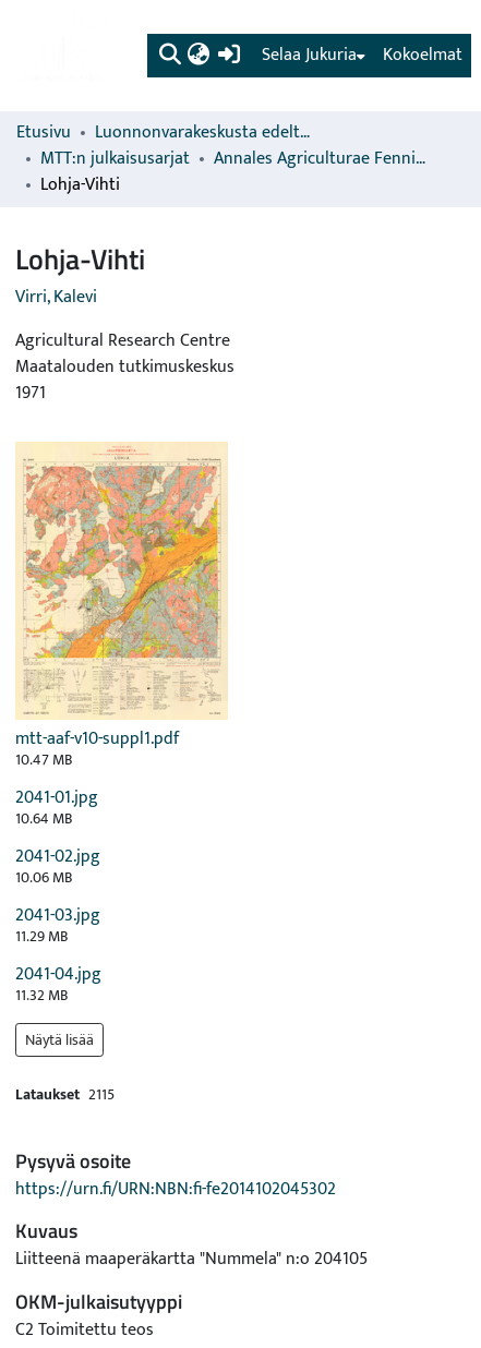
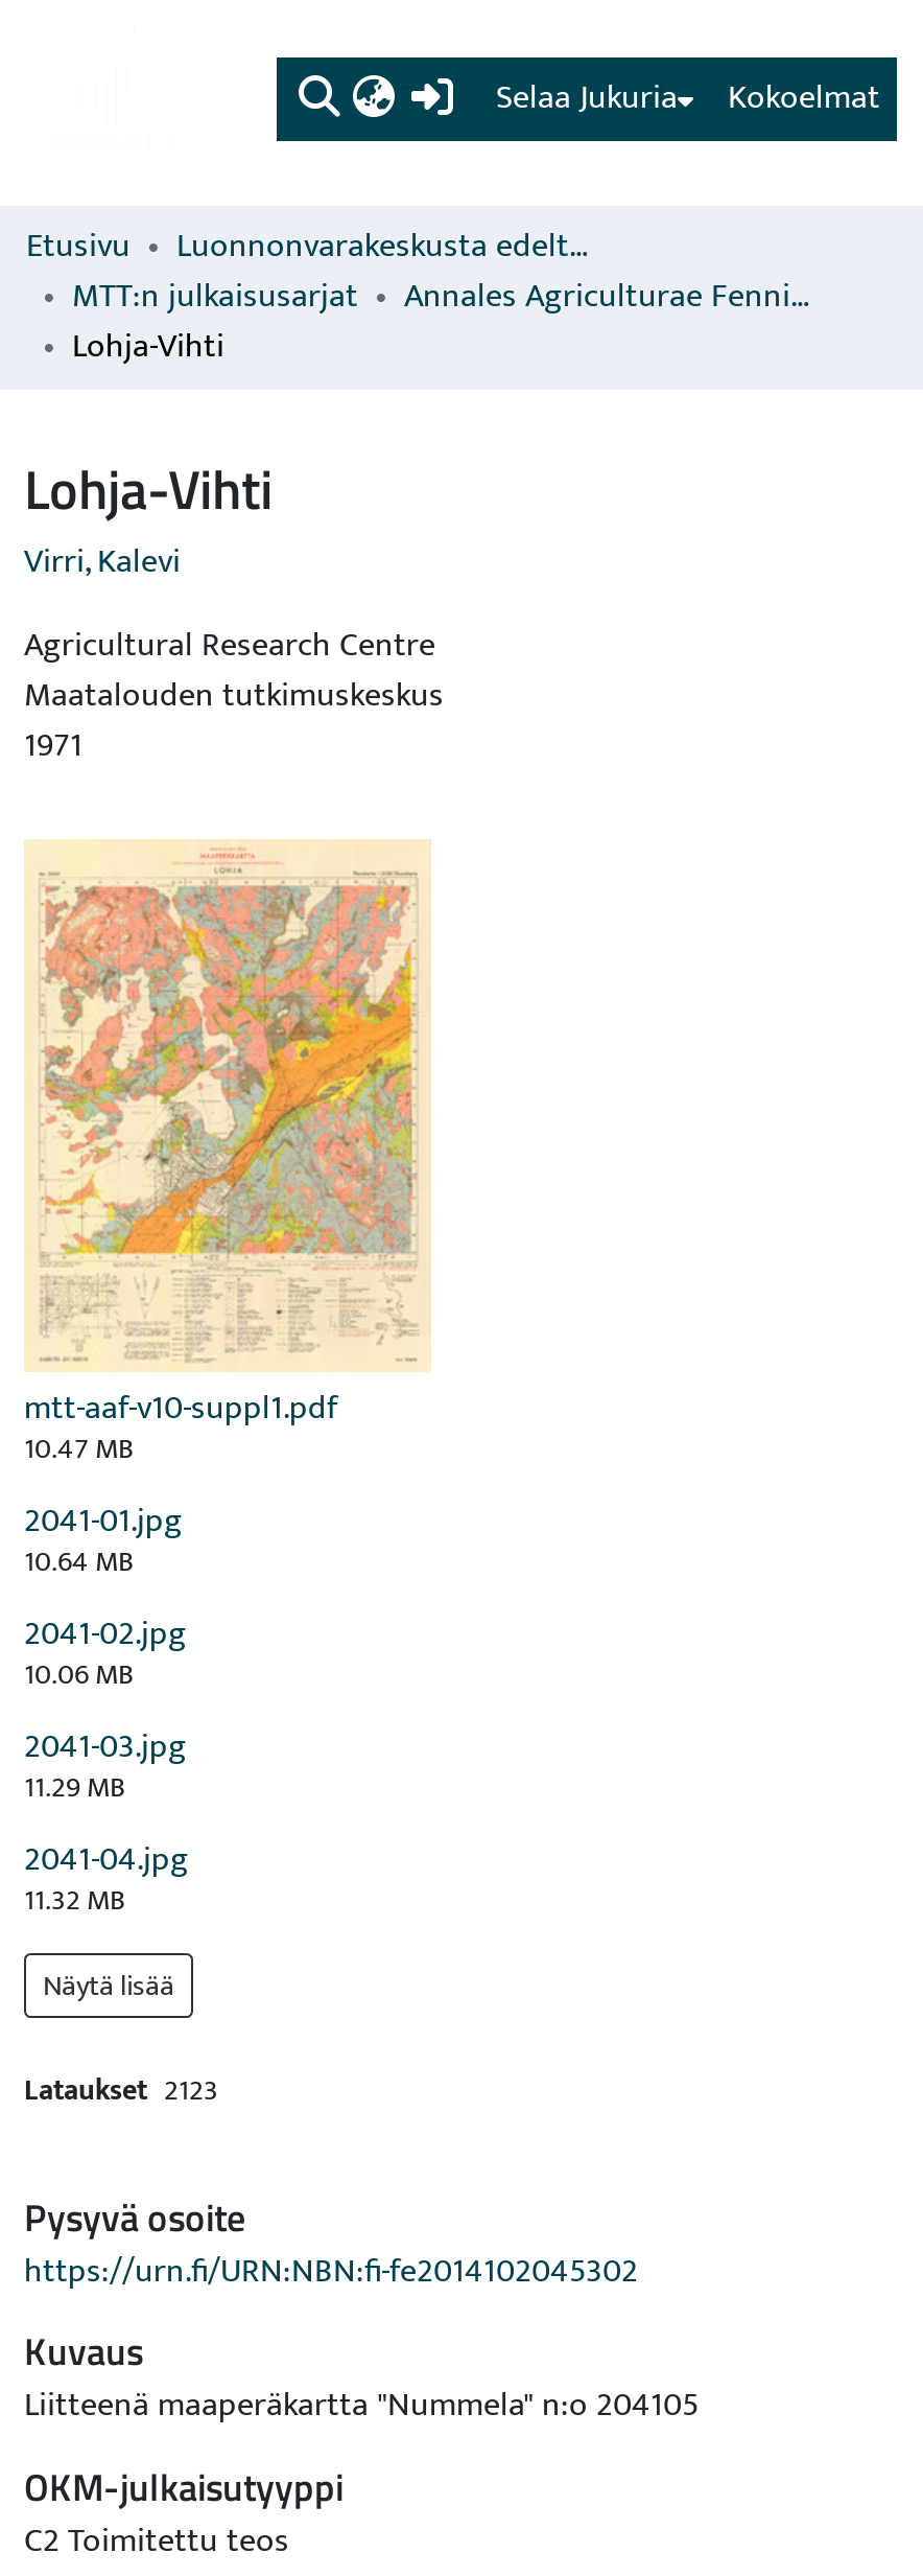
- Lataukset 2115
+ Lataukset 2123
